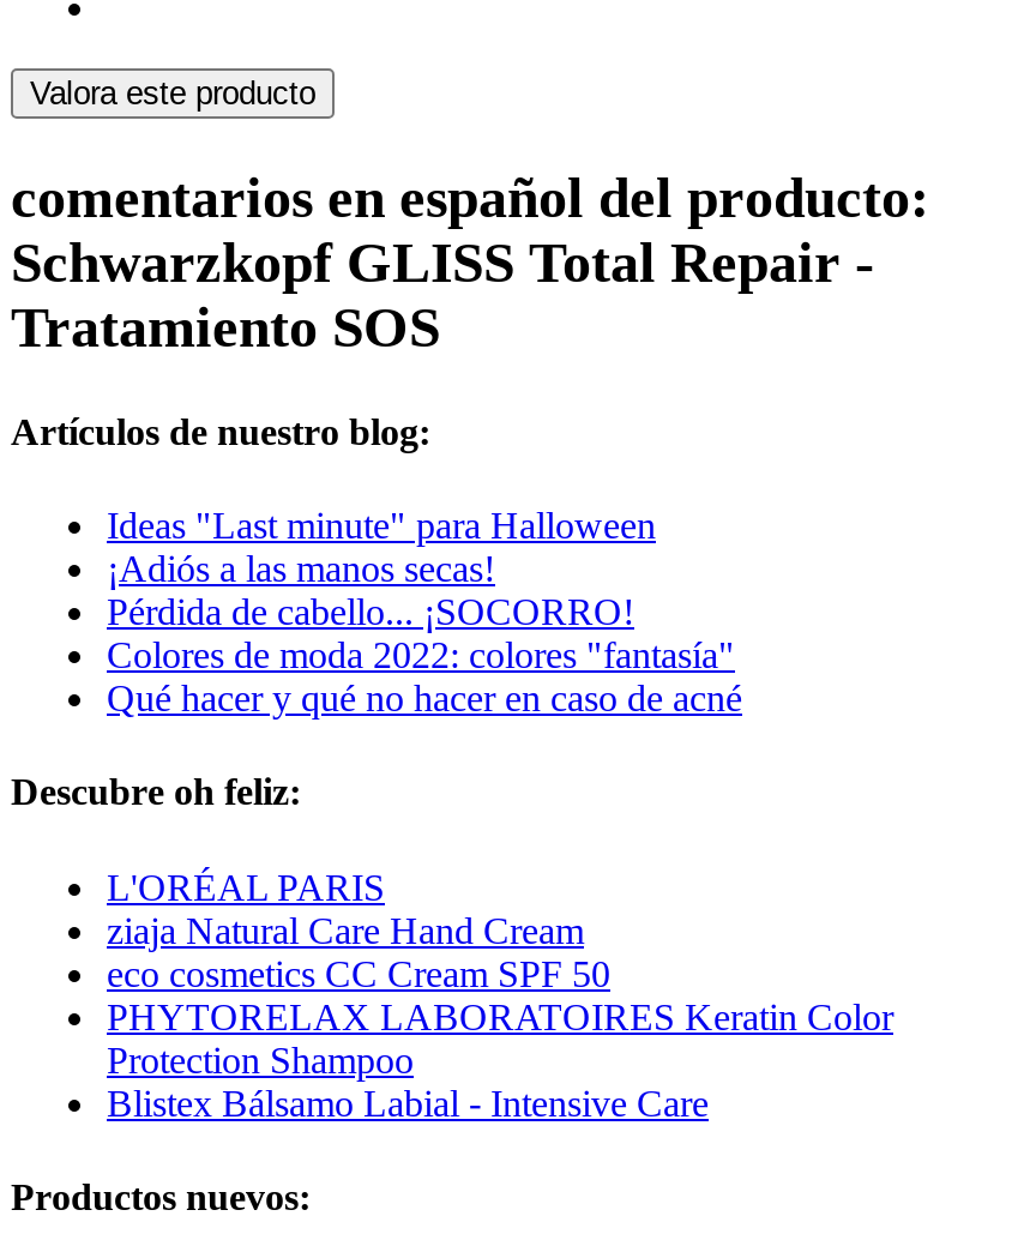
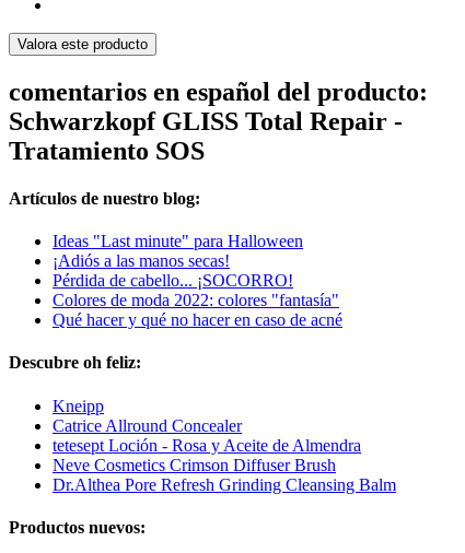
- L'ORÉAL PARIS
- ziaja Natural Care Hand Cream
- eco cosmetics CC Cream SPF 50
- PHYTORELAX LABORATOIRES Keratin Color
- Protection Shampoo
- Blistex Bálsamo Labial - Intensive Care
+ Kneipp
+ Catrice Allround Concealer
+ tetesept Loción - Rosa y Aceite de Almendra
+ Neve Cosmetics Crimson Diffuser Brush
+ Dr.Althea Pore Refresh Grinding Cleansing Balm
